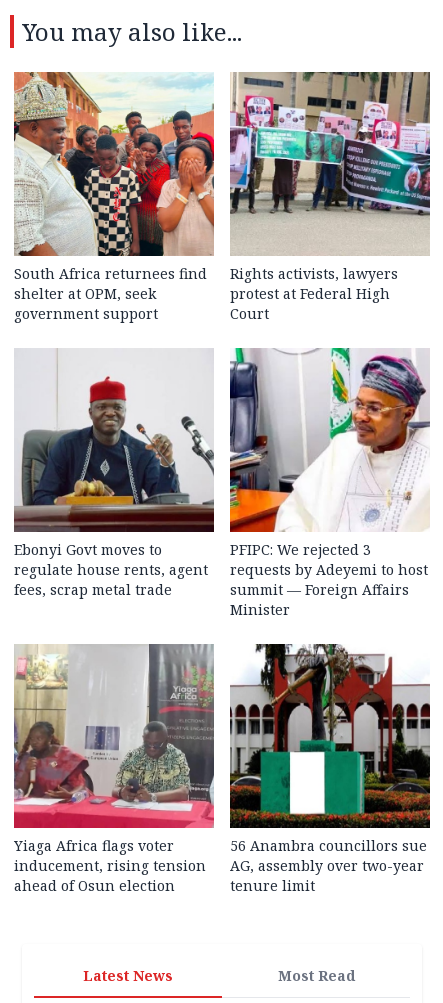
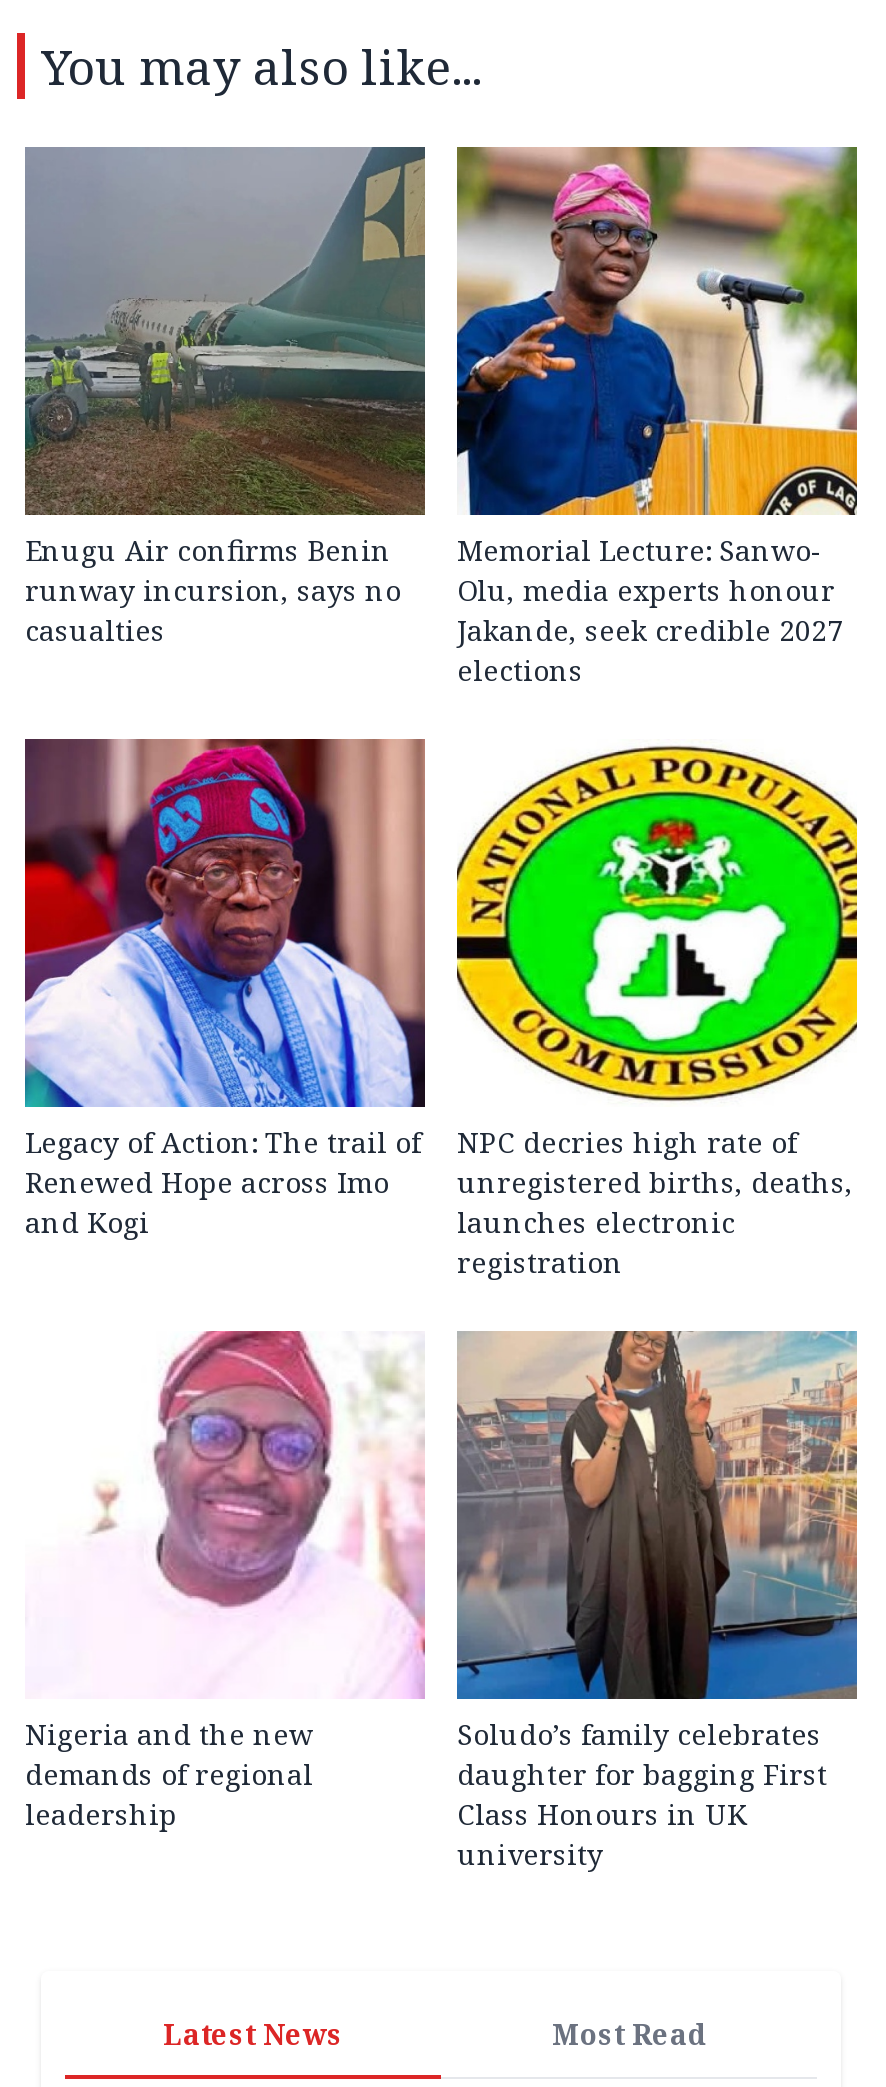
- [image]
- South Africa returnees find
- shelter at OPM, seek
- government support
+ [image]
+ Enugu Air confirms Benin
+ runway incursion, says no
+ casualties

- [image]
- Rights activists, lawyers
- protest at Federal High
- Court
+ [image]
+ Memorial Lecture: Sanwo-
+ Olu, media experts honour
+ Jakande, seek credible 2027
+ elections

- [image]
- Ebonyi Govt moves to
- regulate house rents, agent
- fees, scrap metal trade
+ [image]
+ Legacy of Action: The trail of
+ Renewed Hope across Imo
+ and Kogi

- [image]
- PFIPC: We rejected 3
- requests by Adeyemi to host
- summit — Foreign Affairs
- Minister
+ [image]
+ NPC decries high rate of
+ unregistered births, deaths,
+ launches electronic
+ registration

- [image]
- Yiaga Africa flags voter
- inducement, rising tension
- ahead of Osun election
+ [image]
+ Nigeria and the new
+ demands of regional
+ leadership

- [image]
- 56 Anambra councillors sue
- AG, assembly over two-year
- tenure limit
+ [image]
+ Soludo’s family celebrates
+ daughter for bagging First
+ Class Honours in UK
+ university
